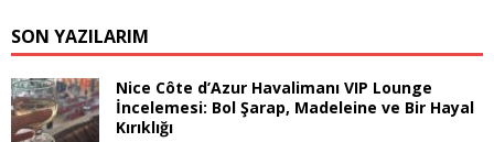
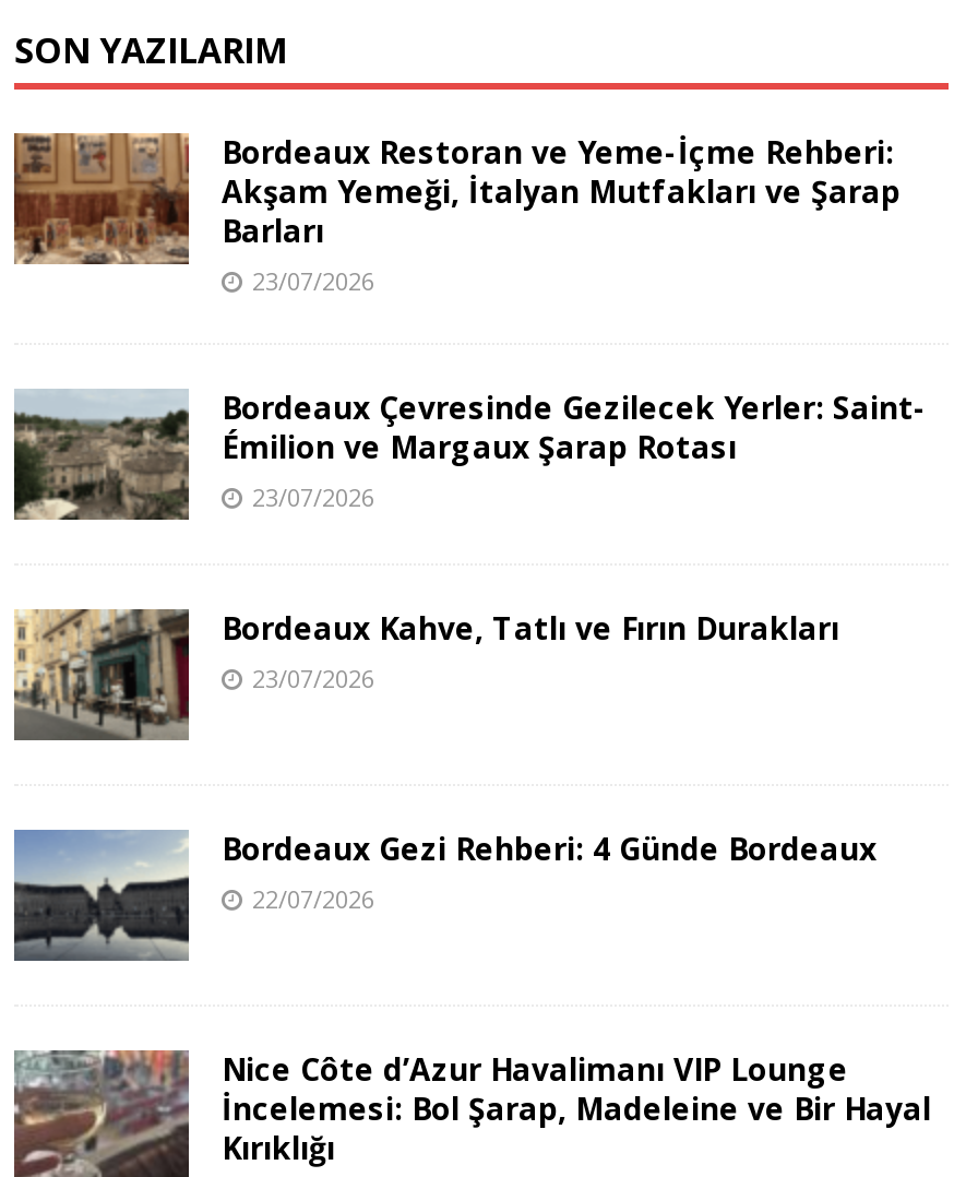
+ [image]
+ Bordeaux Restoran ve Yeme-İçme Rehberi:
+ Akşam Yemeği, İtalyan Mutfakları ve Şarap
+ Barları
+ 23/07/2026
+ Bordeaux Çevresinde Gezilecek Yerler: Saint-
+ Émilion ve Margaux Şarap Rotası
+ 23/07/2026
+ Bordeaux Kahve, Tatlı ve Fırın Durakları
+ 23/07/2026

+ [image]
+ Bordeaux Gezi Rehberi: 4 Günde Bordeaux
+ 22/07/2026

+ [image]

+ [image]
